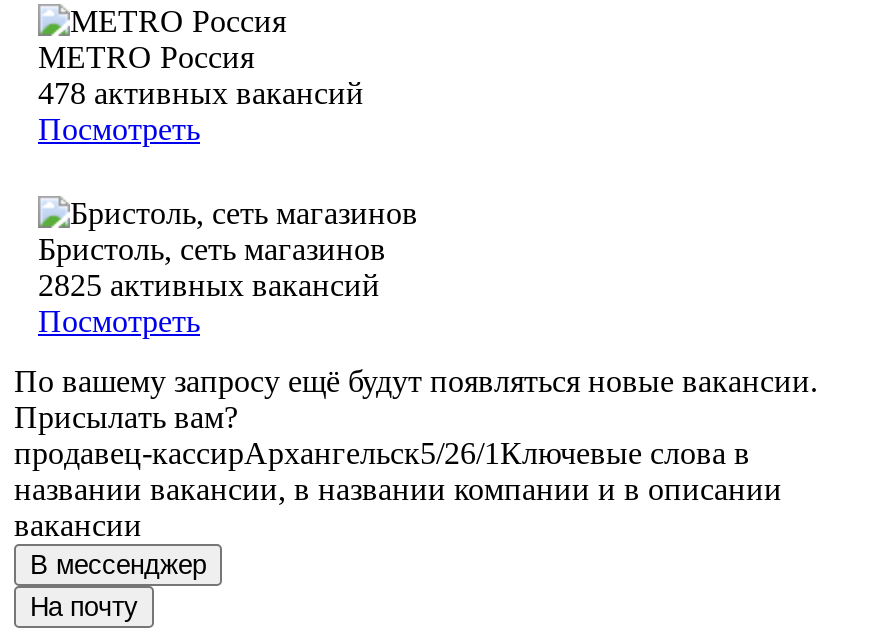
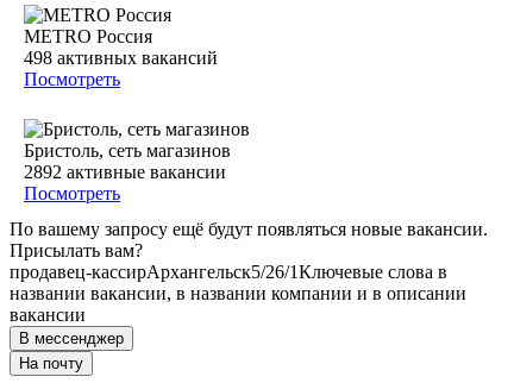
- 478 активных вакансий
+ 498 активных вакансий

- 2825 активных вакансий
+ 2892 активные вакансии
